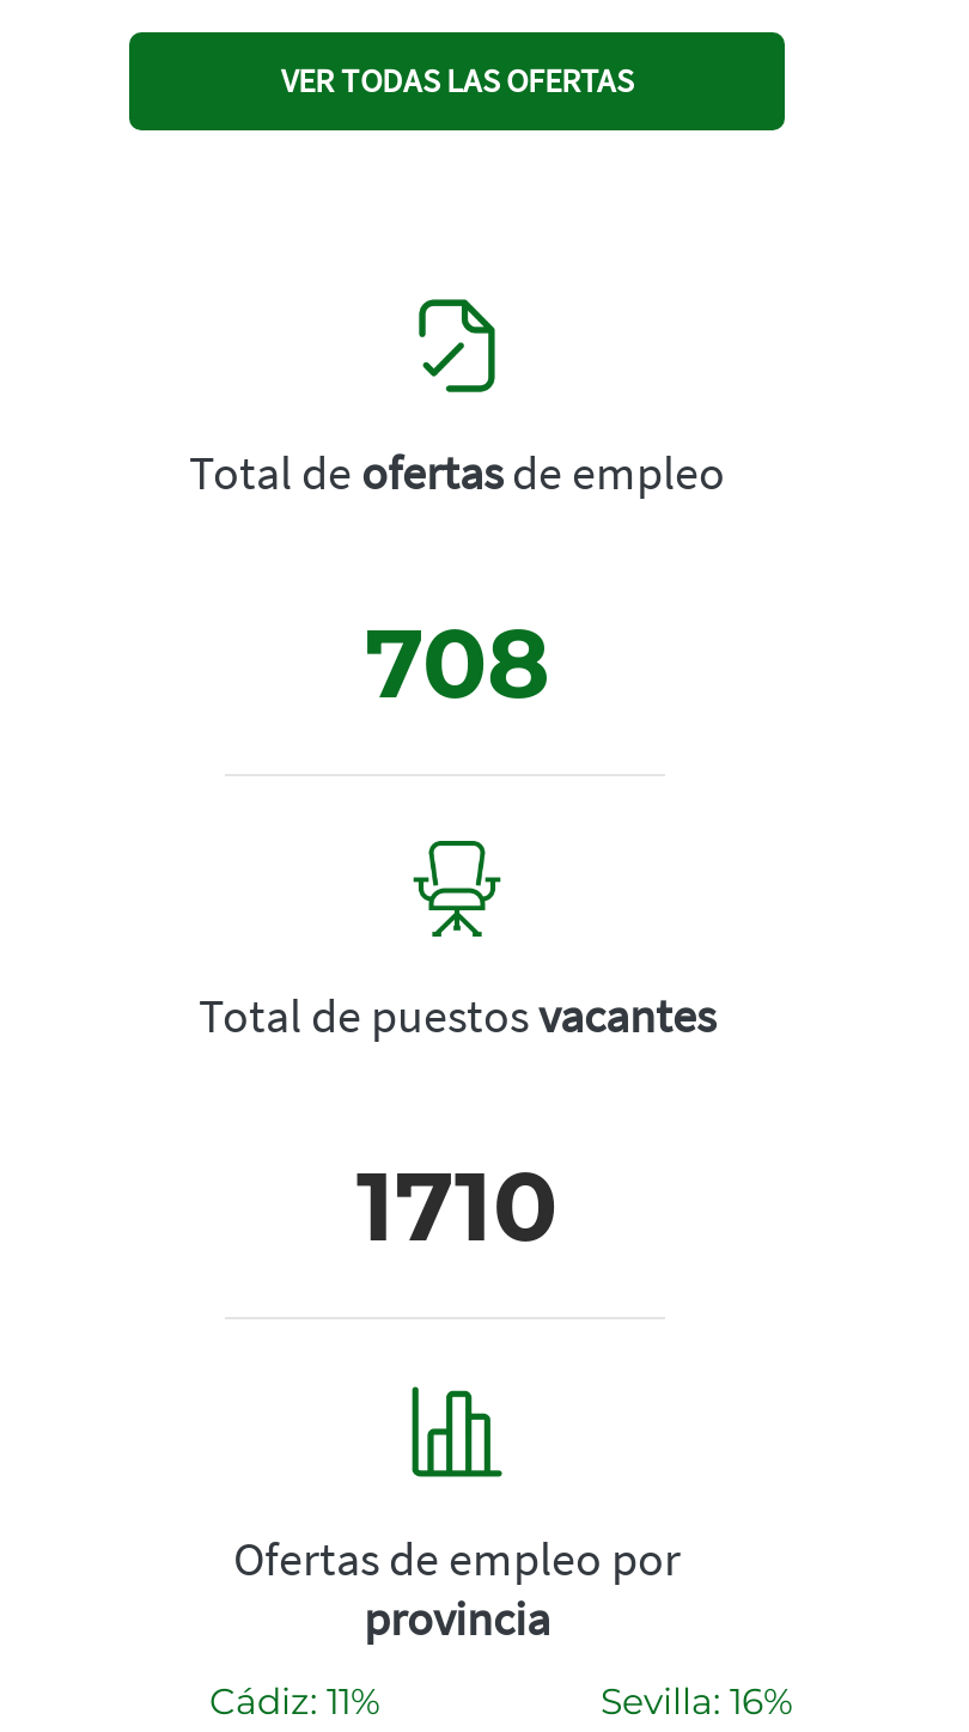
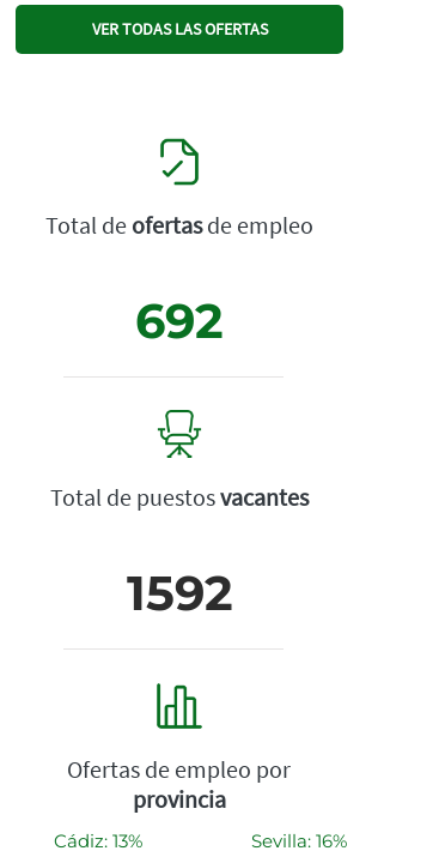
- 708
+ 692

- 1710
+ 1592

- Cádiz: 11%
+ Cádiz: 13%
